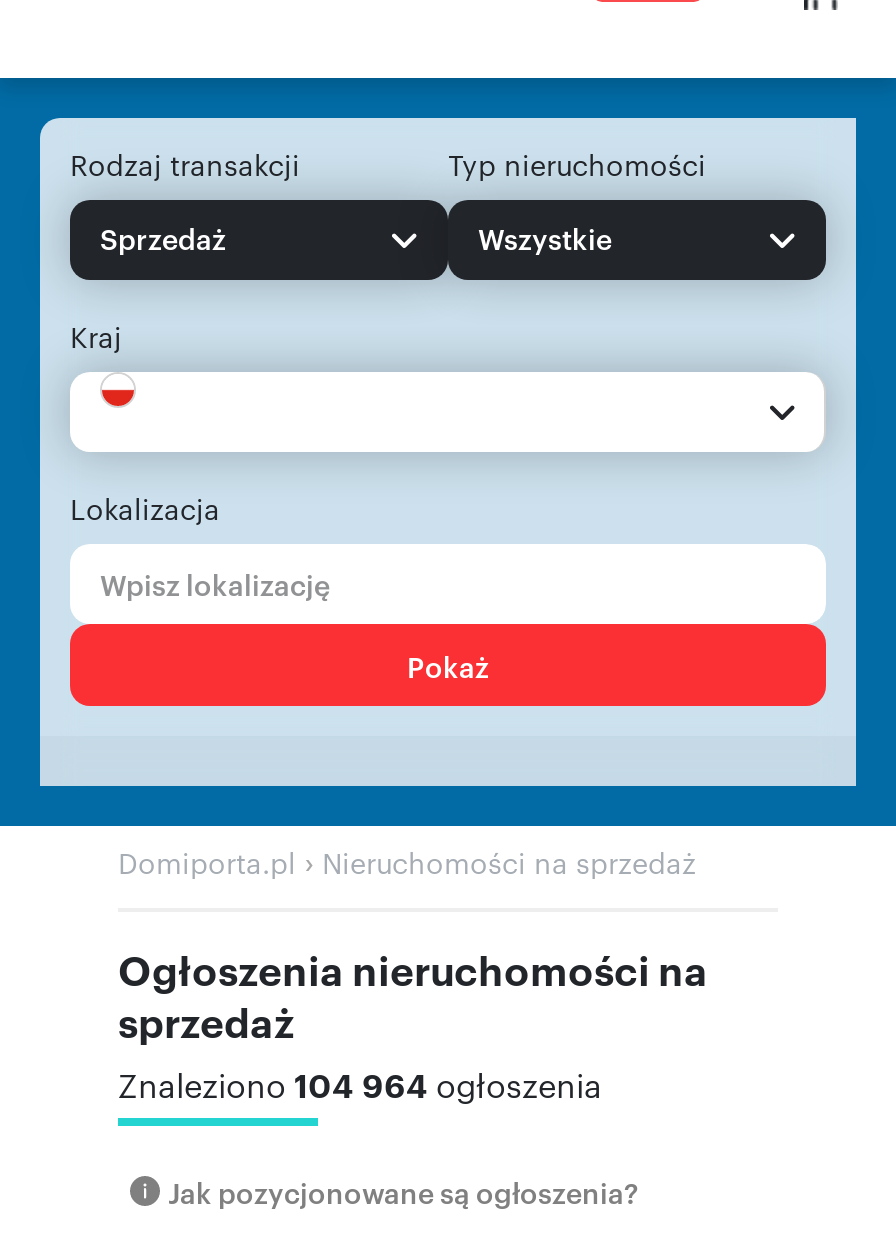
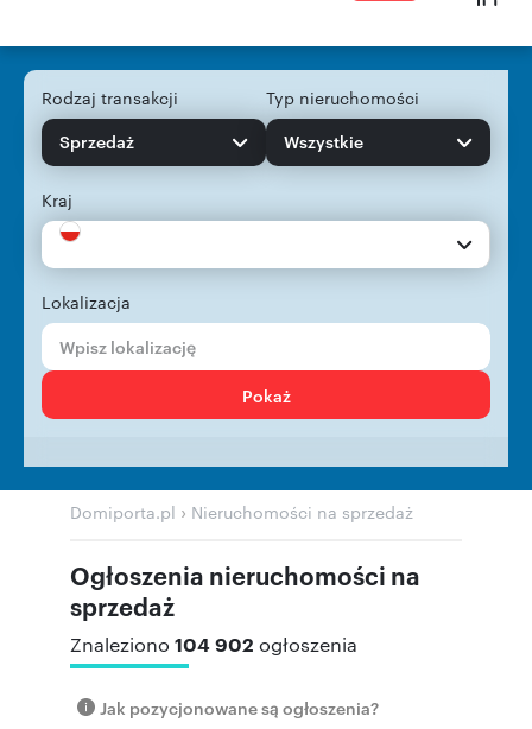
- Znaleziono 104 964 ogłoszenia
+ Znaleziono 104 902 ogłoszenia
